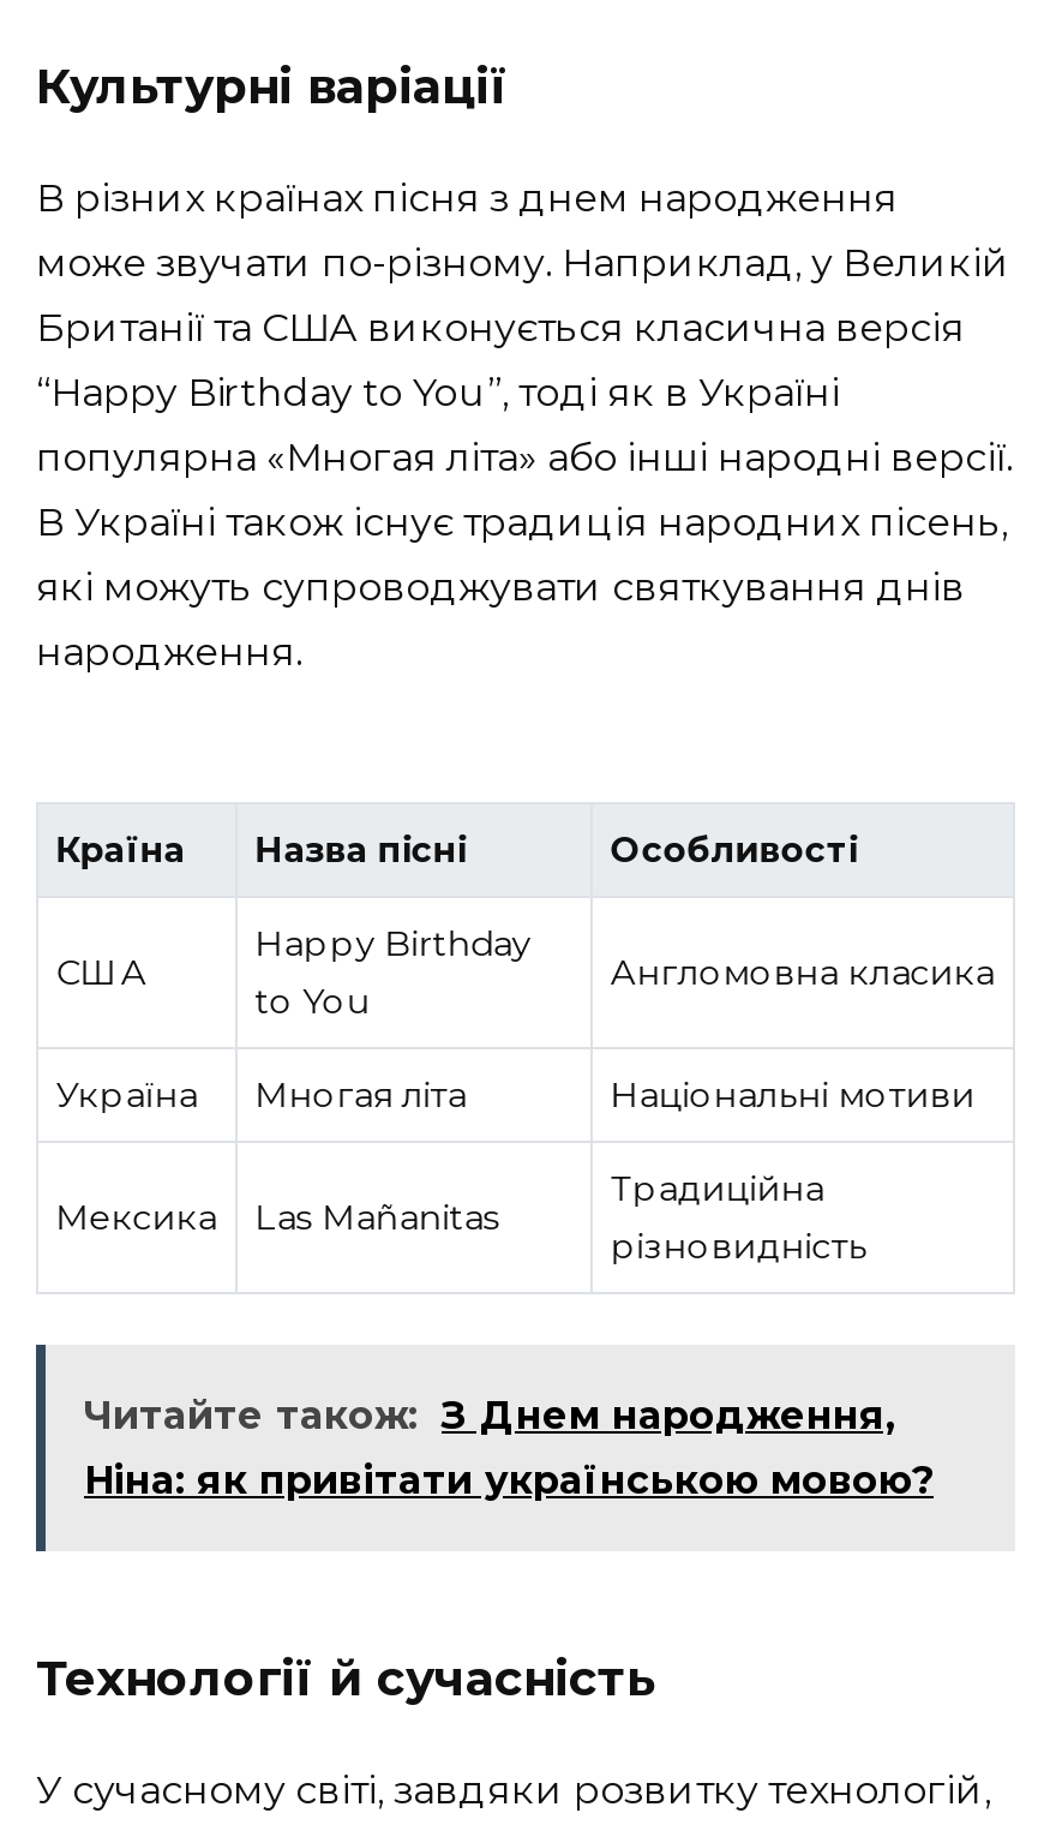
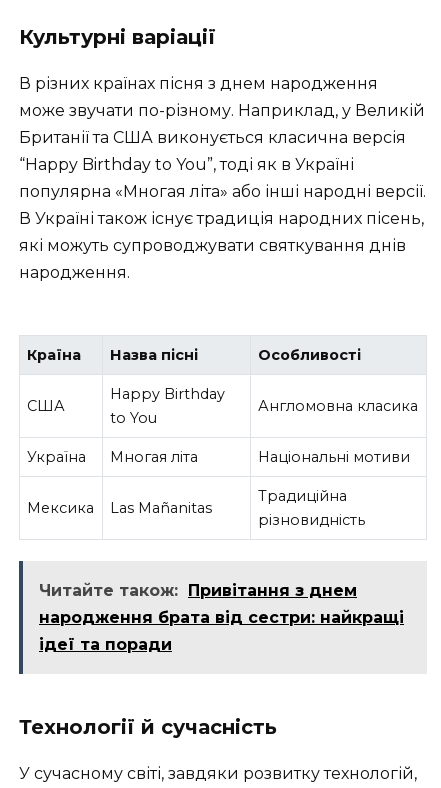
- Читайте також: З Днем народження,
- Ніна: як привітати українською мовою?
+ Читайте також: Привітання з днем
+ народження брата від сестри: найкращі
+ ідеї та поради
